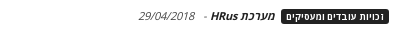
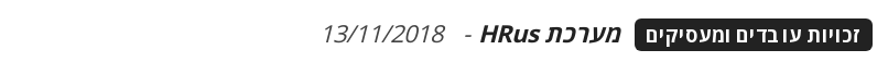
- 29/04/2018
+ 13/11/2018
